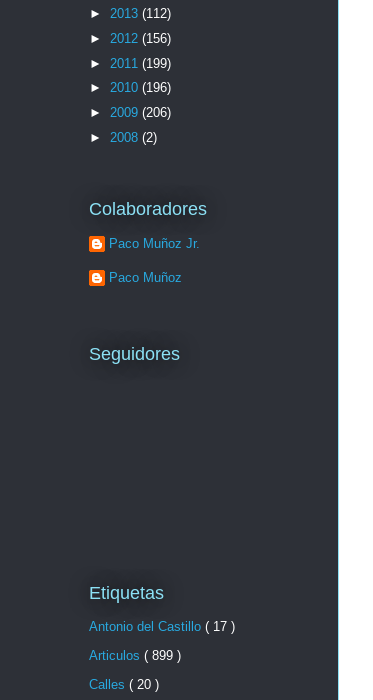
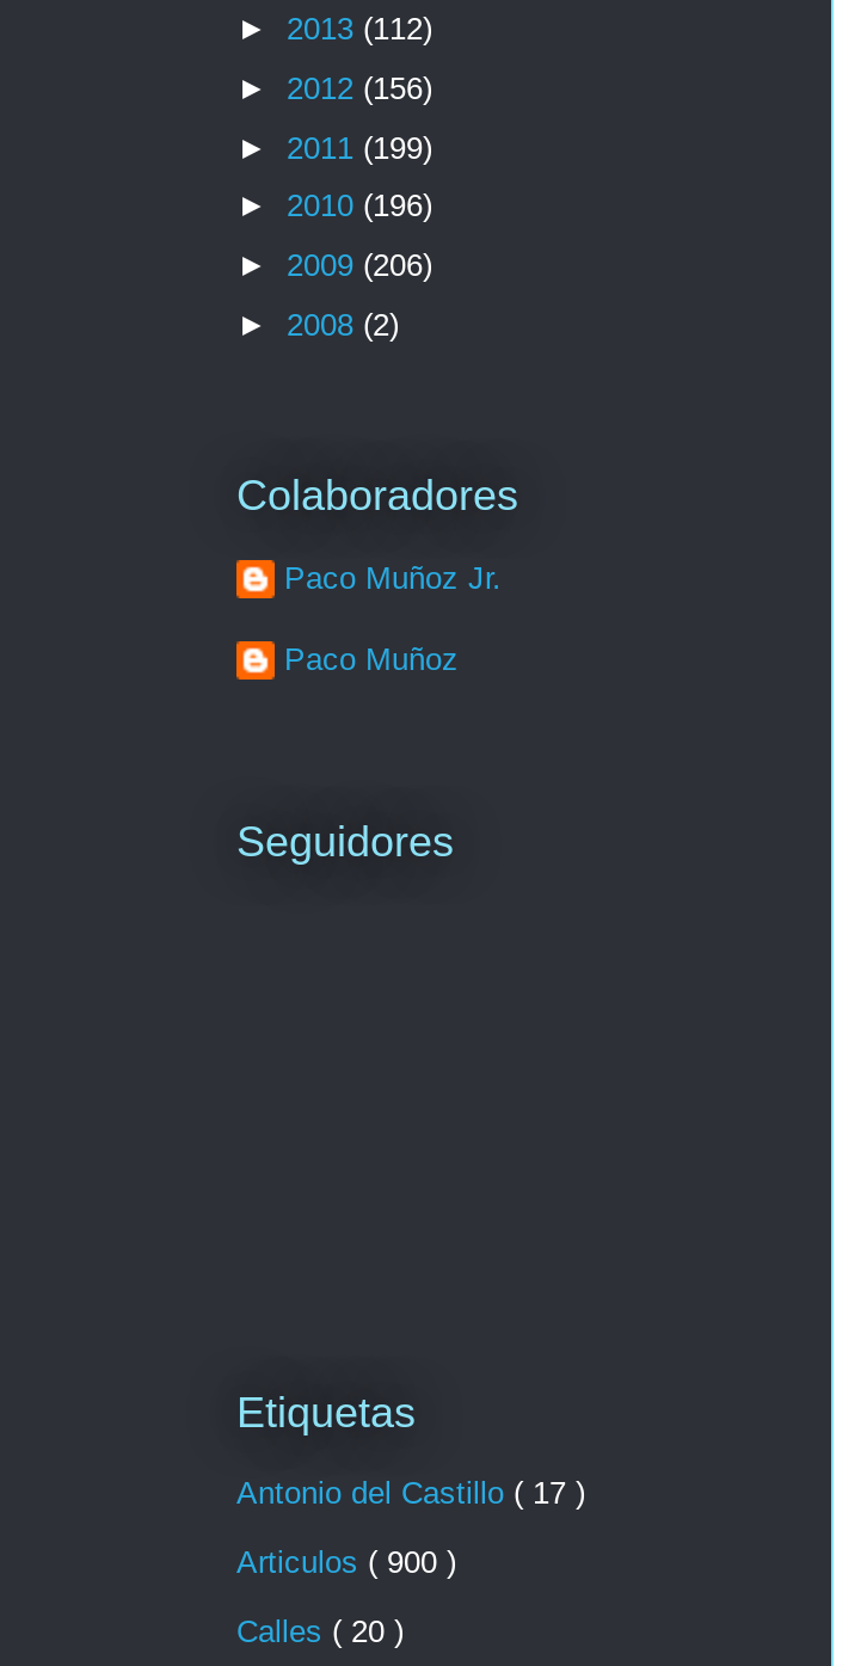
- Articulos ( 899 )
+ Articulos ( 900 )
